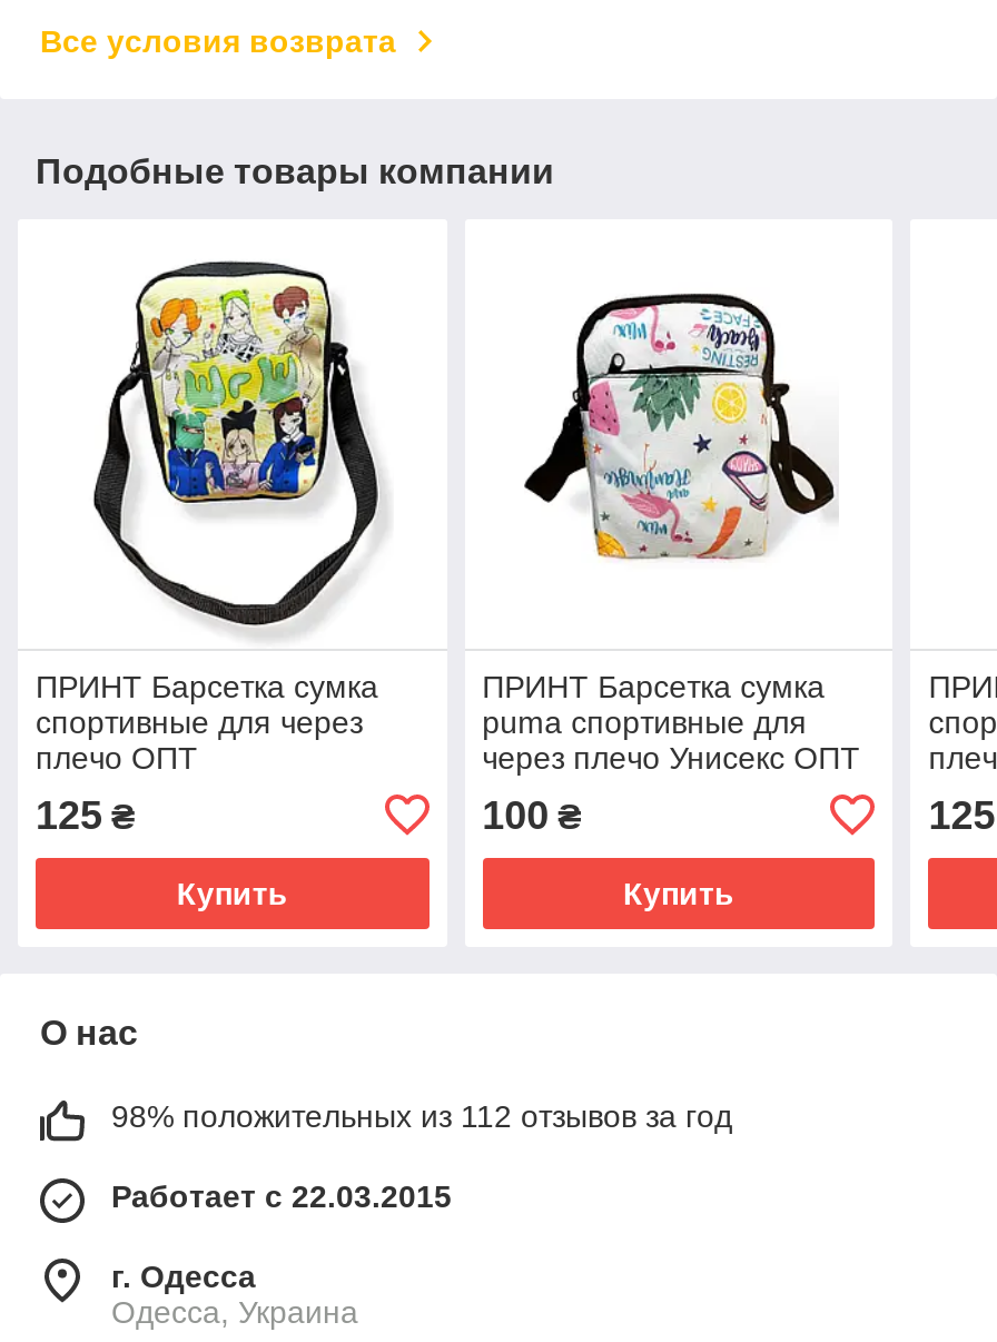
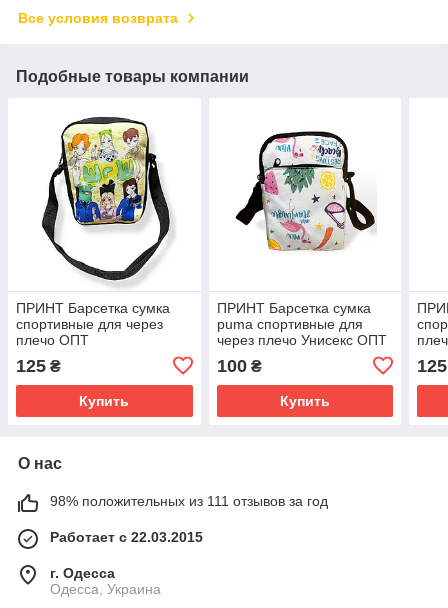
- 98% положительных из 112 отзывов за год
+ 98% положительных из 111 отзывов за год
